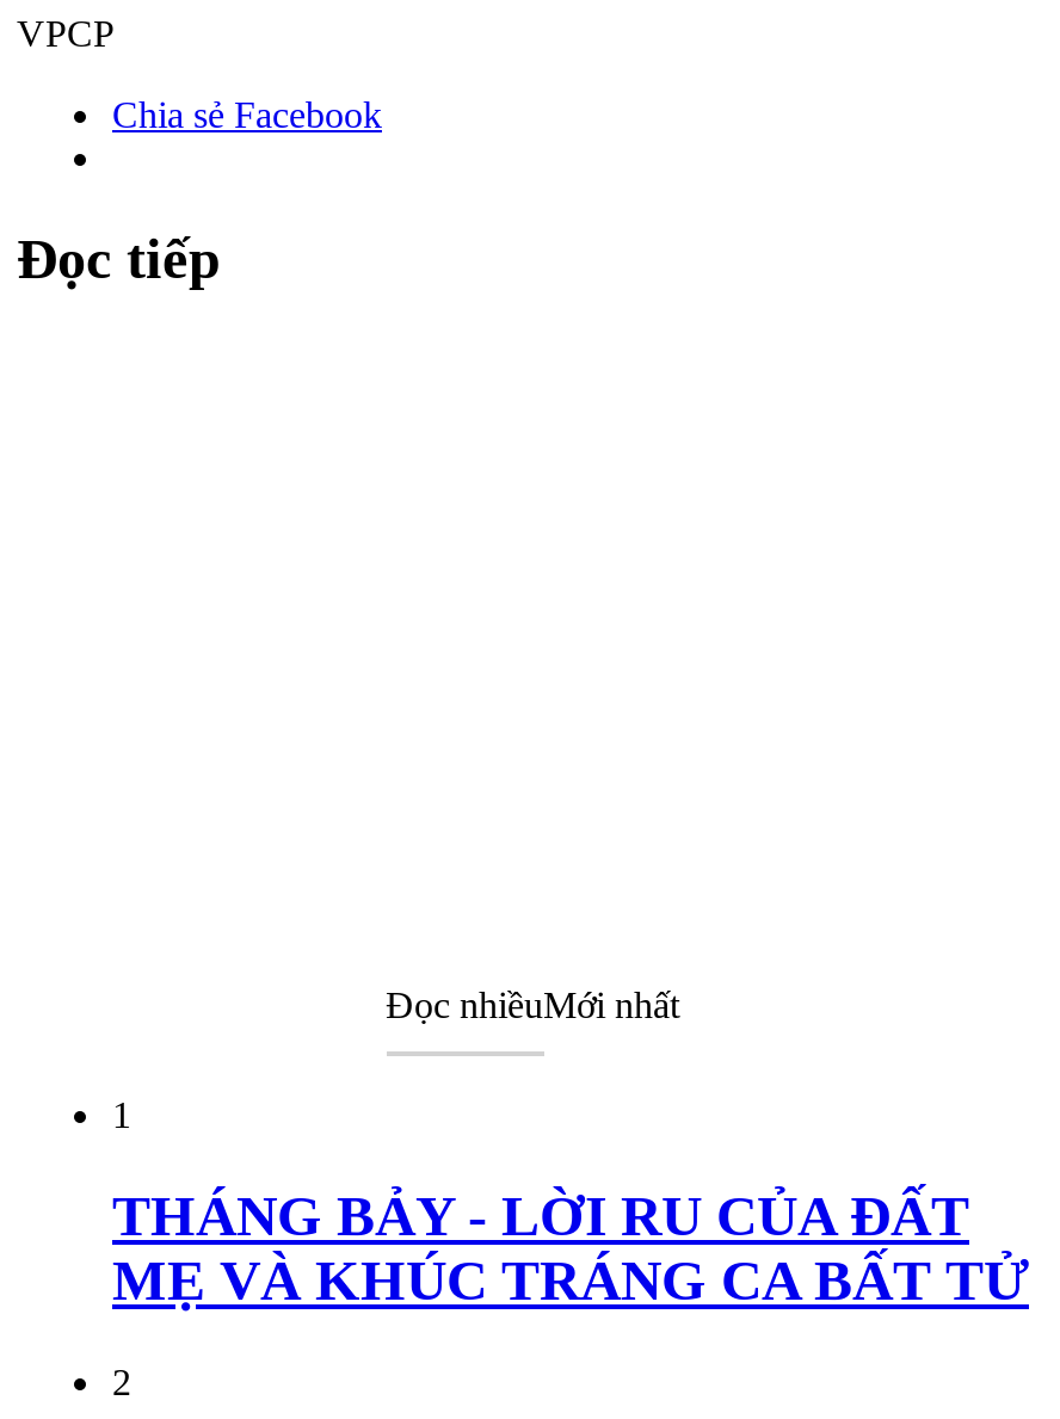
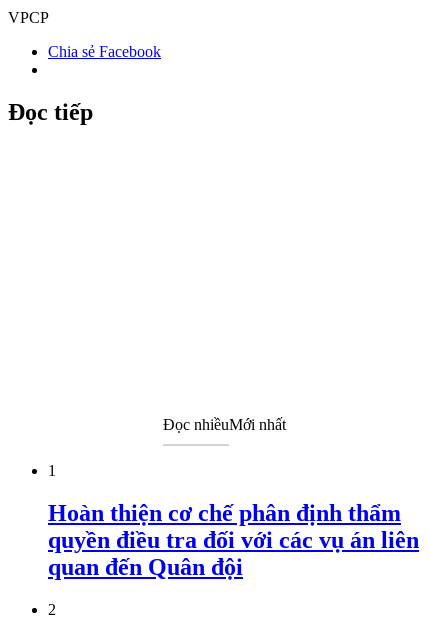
- THÁNG BẢY - LỜI RU CỦA ĐẤT
- MẸ VÀ KHÚC TRÁNG CA BẤT TỬ
+ Hoàn thiện cơ chế phân định thẩm
+ quyền điều tra đối với các vụ án liên
+ quan đến Quân đội
